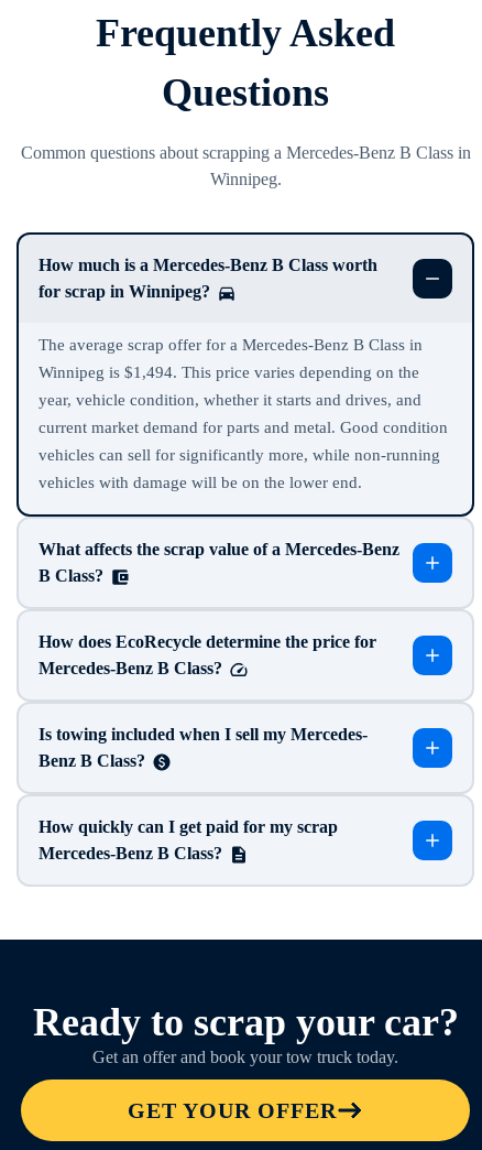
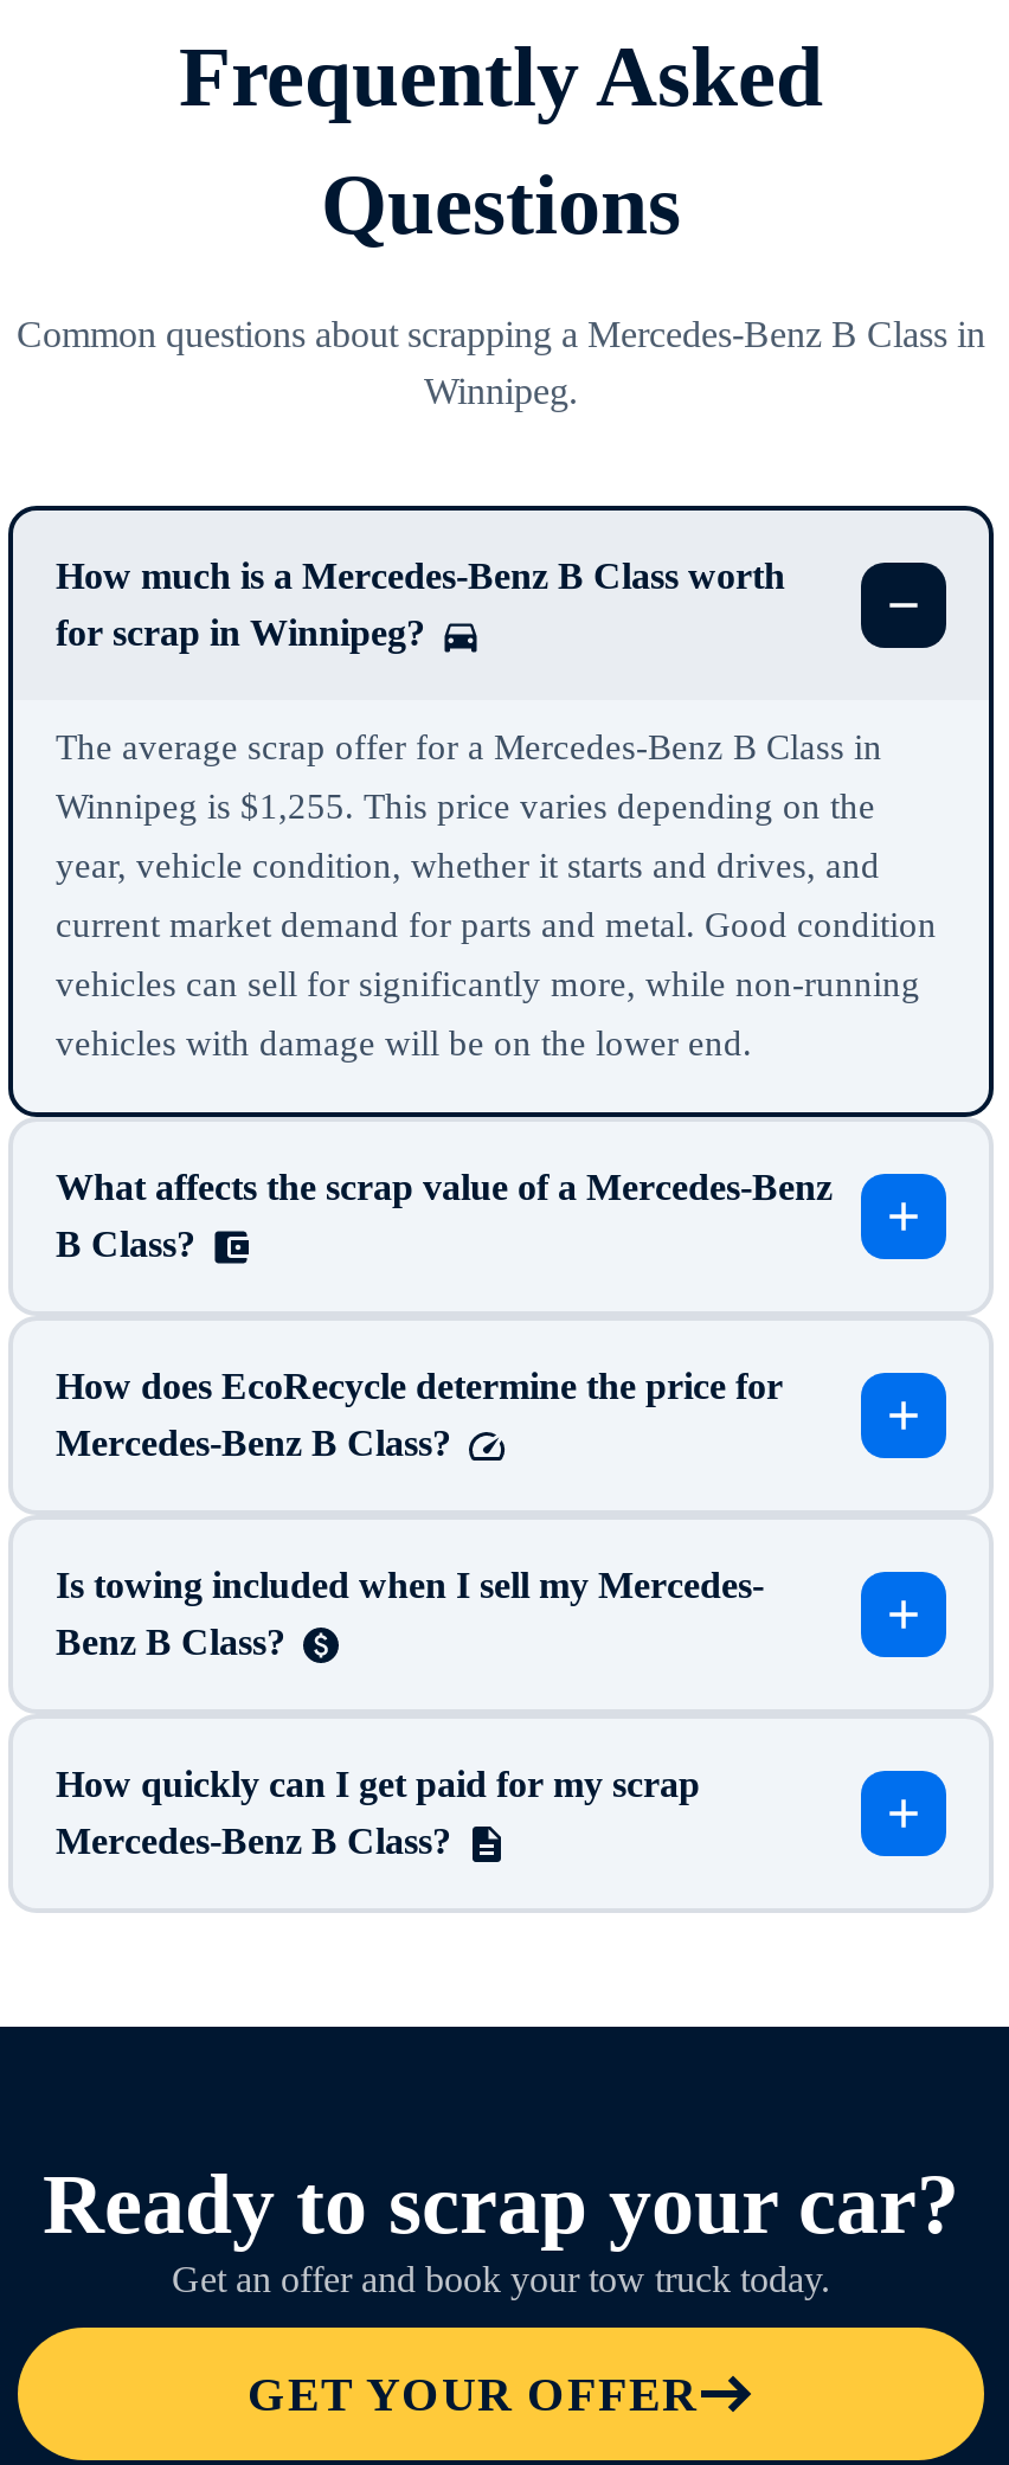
- Winnipeg is $1,494. This price varies depending on the
+ Winnipeg is $1,255. This price varies depending on the
